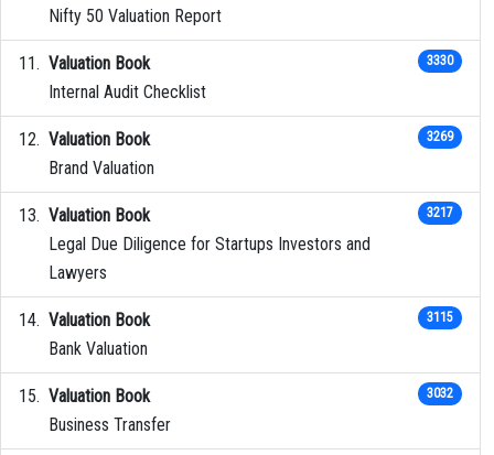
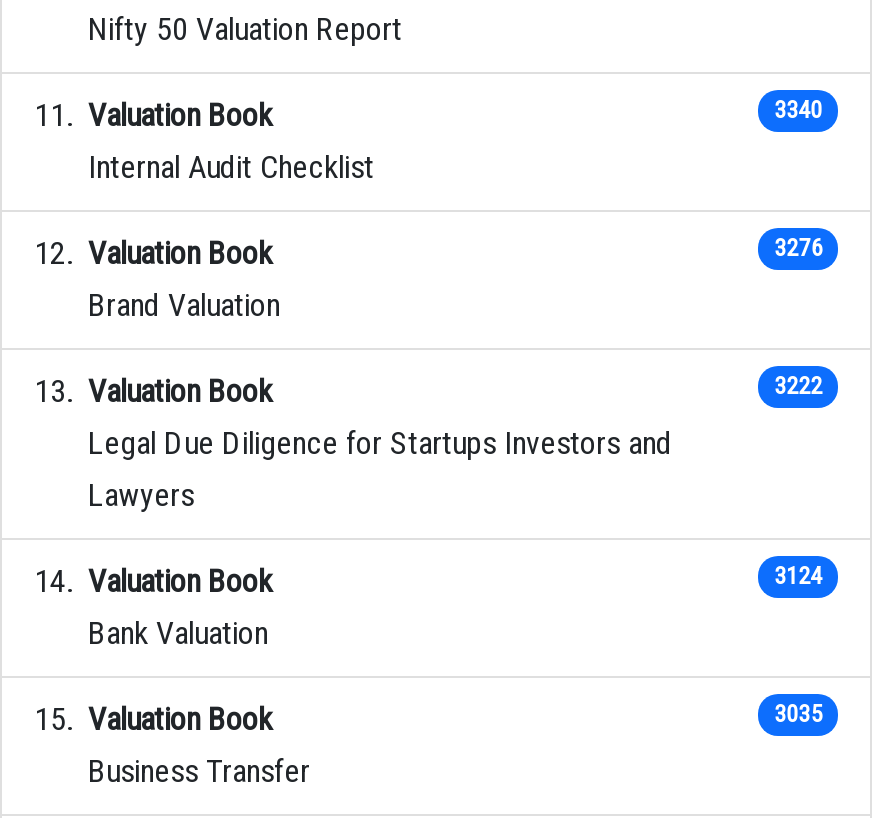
- 3330
+ 3340

- 3269
+ 3276

- 3217
+ 3222

- 3115
+ 3124

- 3032
+ 3035
